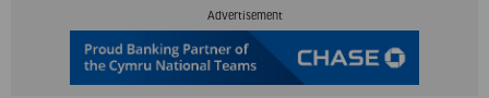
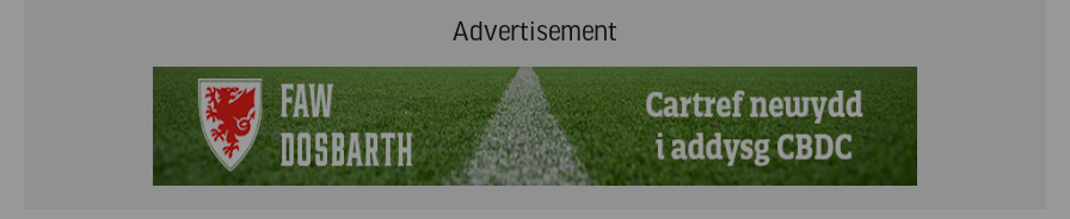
- [image]
+ [image]
